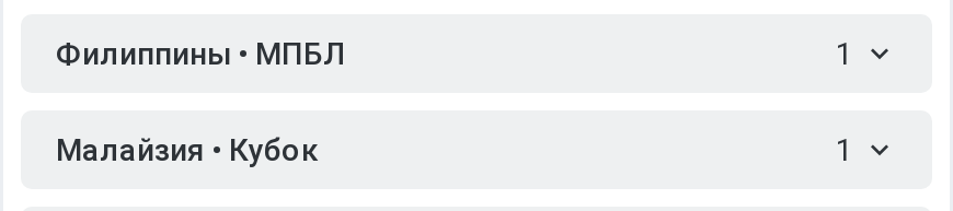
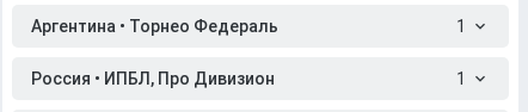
- Филиппины • МПБЛ
+ Аргентина • Торнео Федераль

- Малайзия • Кубок
+ Россия • ИПБЛ, Про Дивизион
